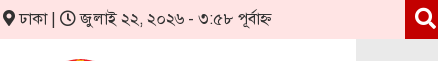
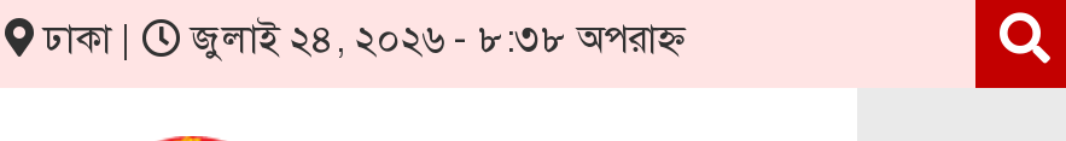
- জুলাই ২২, ২০২৬ - ৩:৫৮ পূর্বাহ্ন
+ জুলাই ২৪, ২০২৬ - ৮:৩৮ অপরাহ্ন
